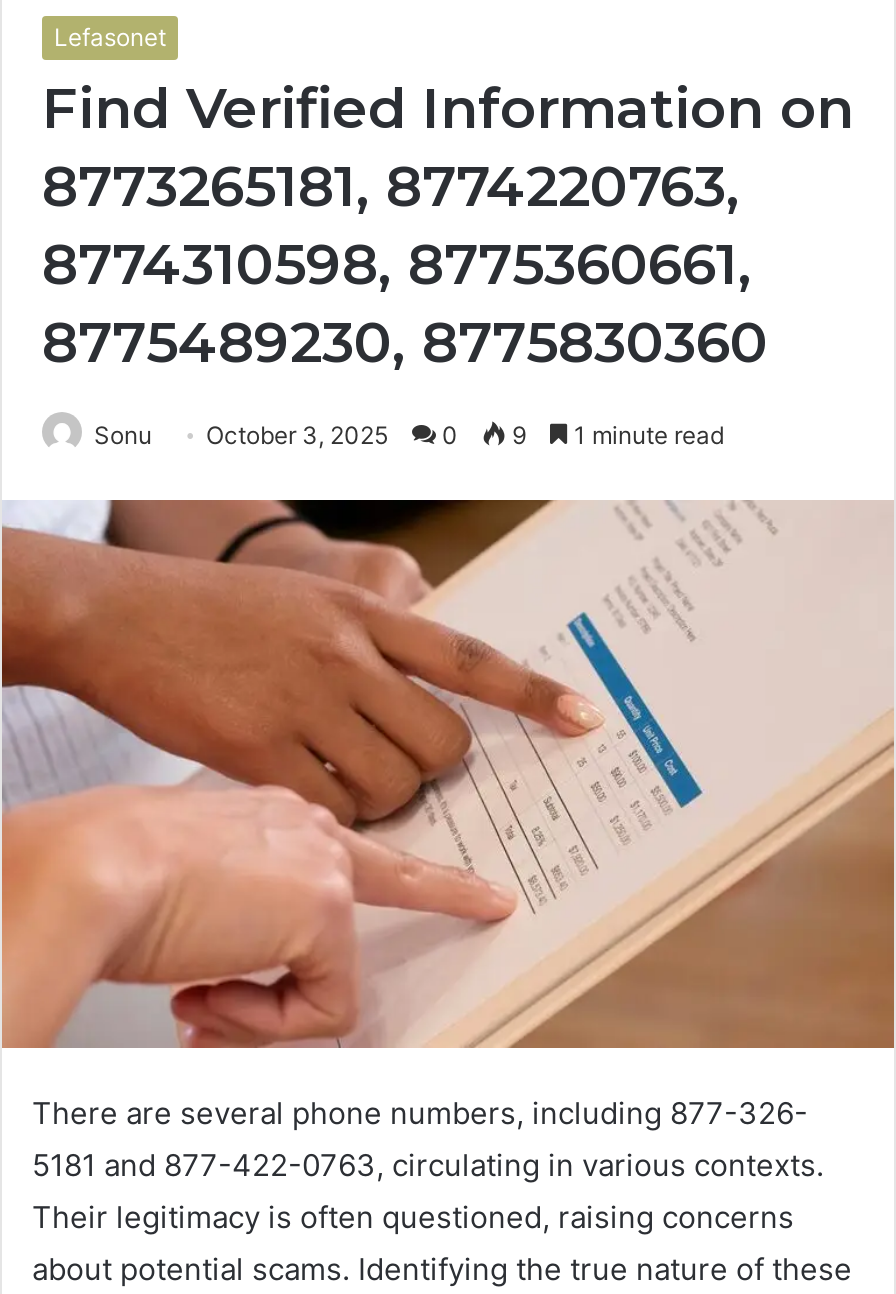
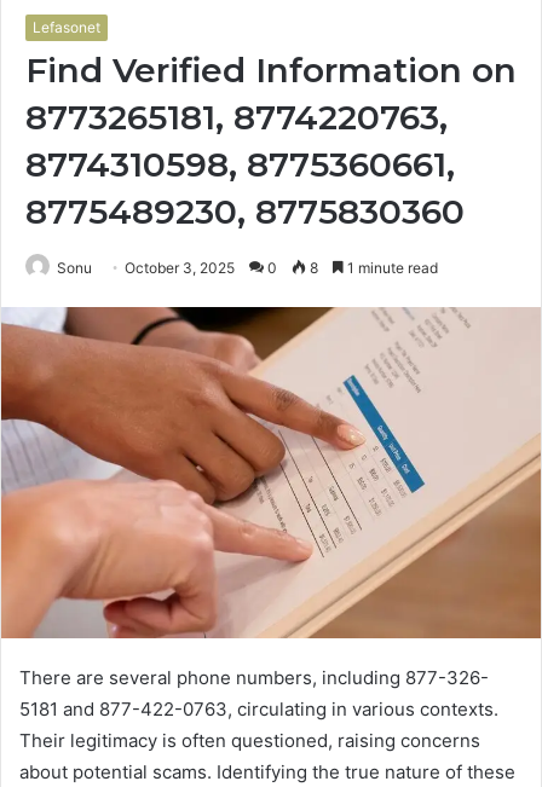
- Sonu October 3, 2025 0 9 1 minute read
+ Sonu October 3, 2025 0 8 1 minute read
